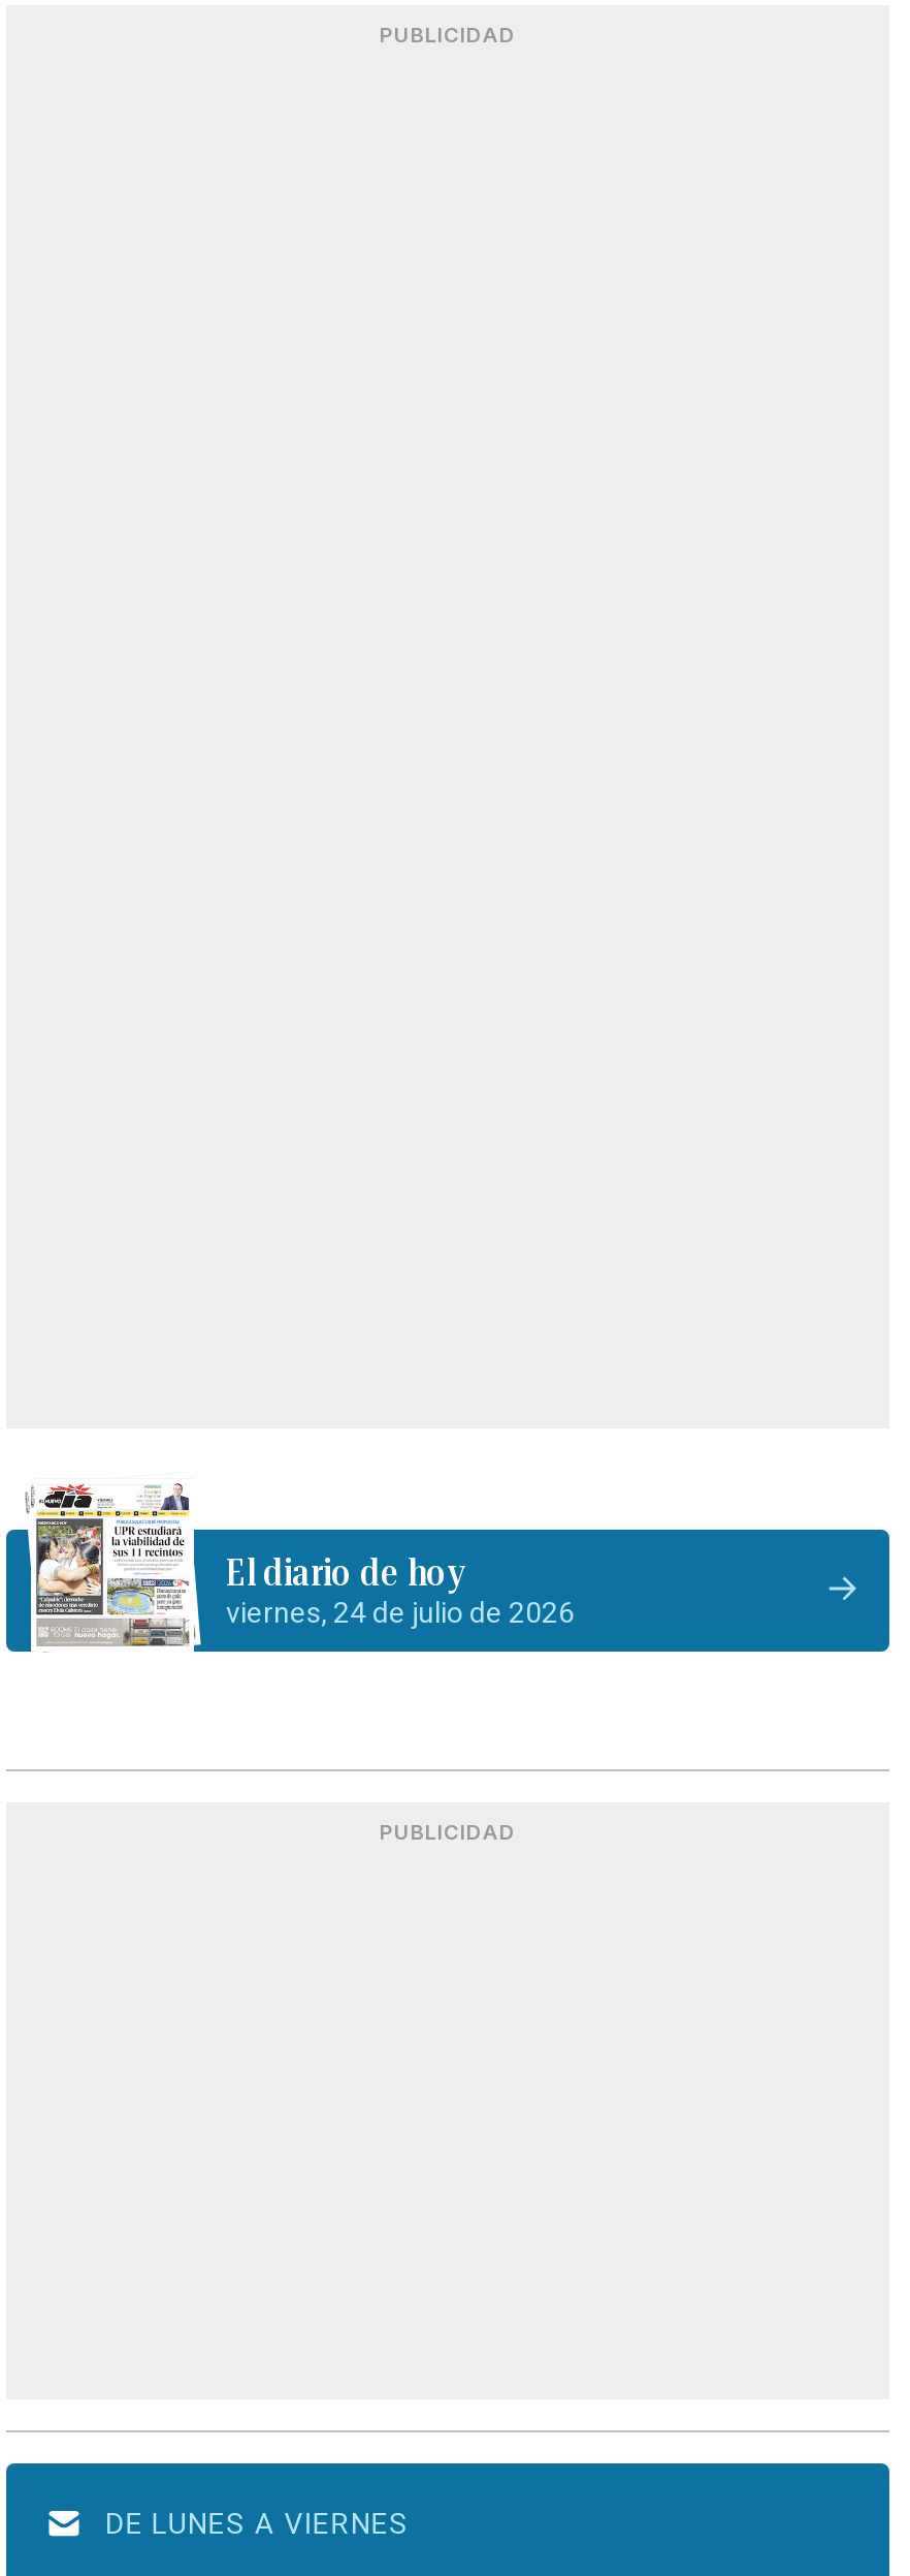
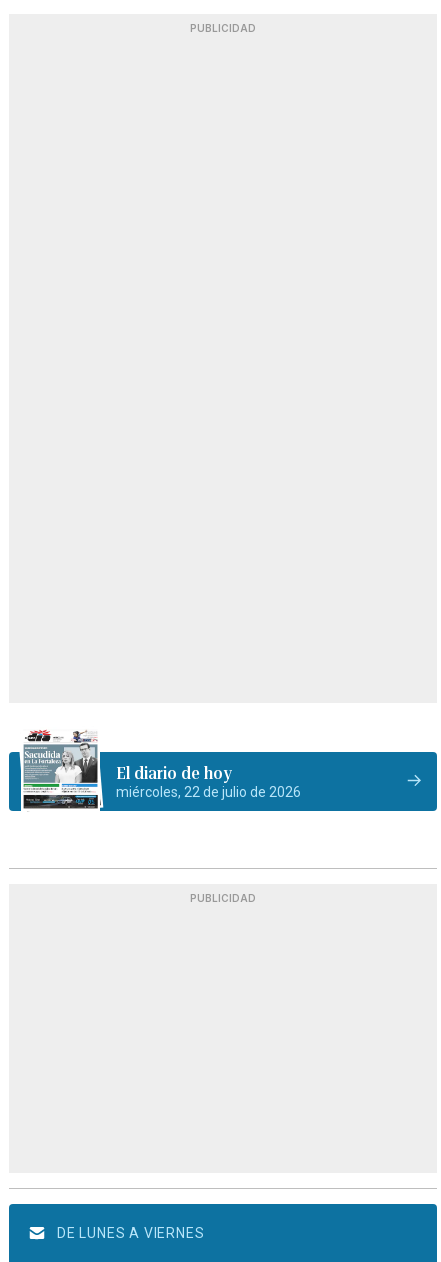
- [image]
- viernes, 24 de julio de 2026
+ [image]
+ miércoles, 22 de julio de 2026
